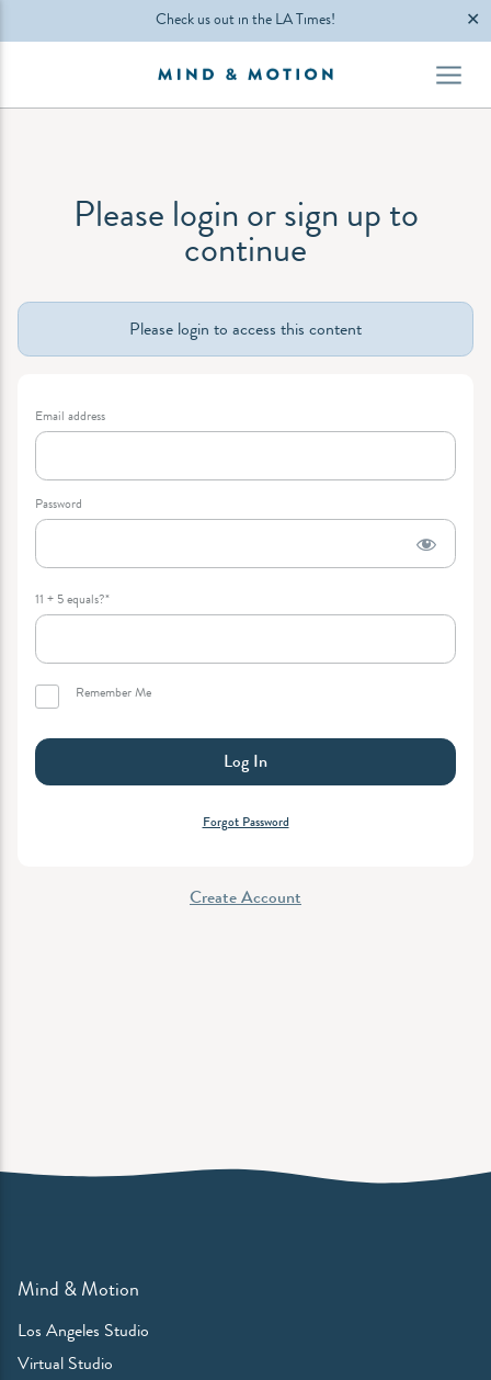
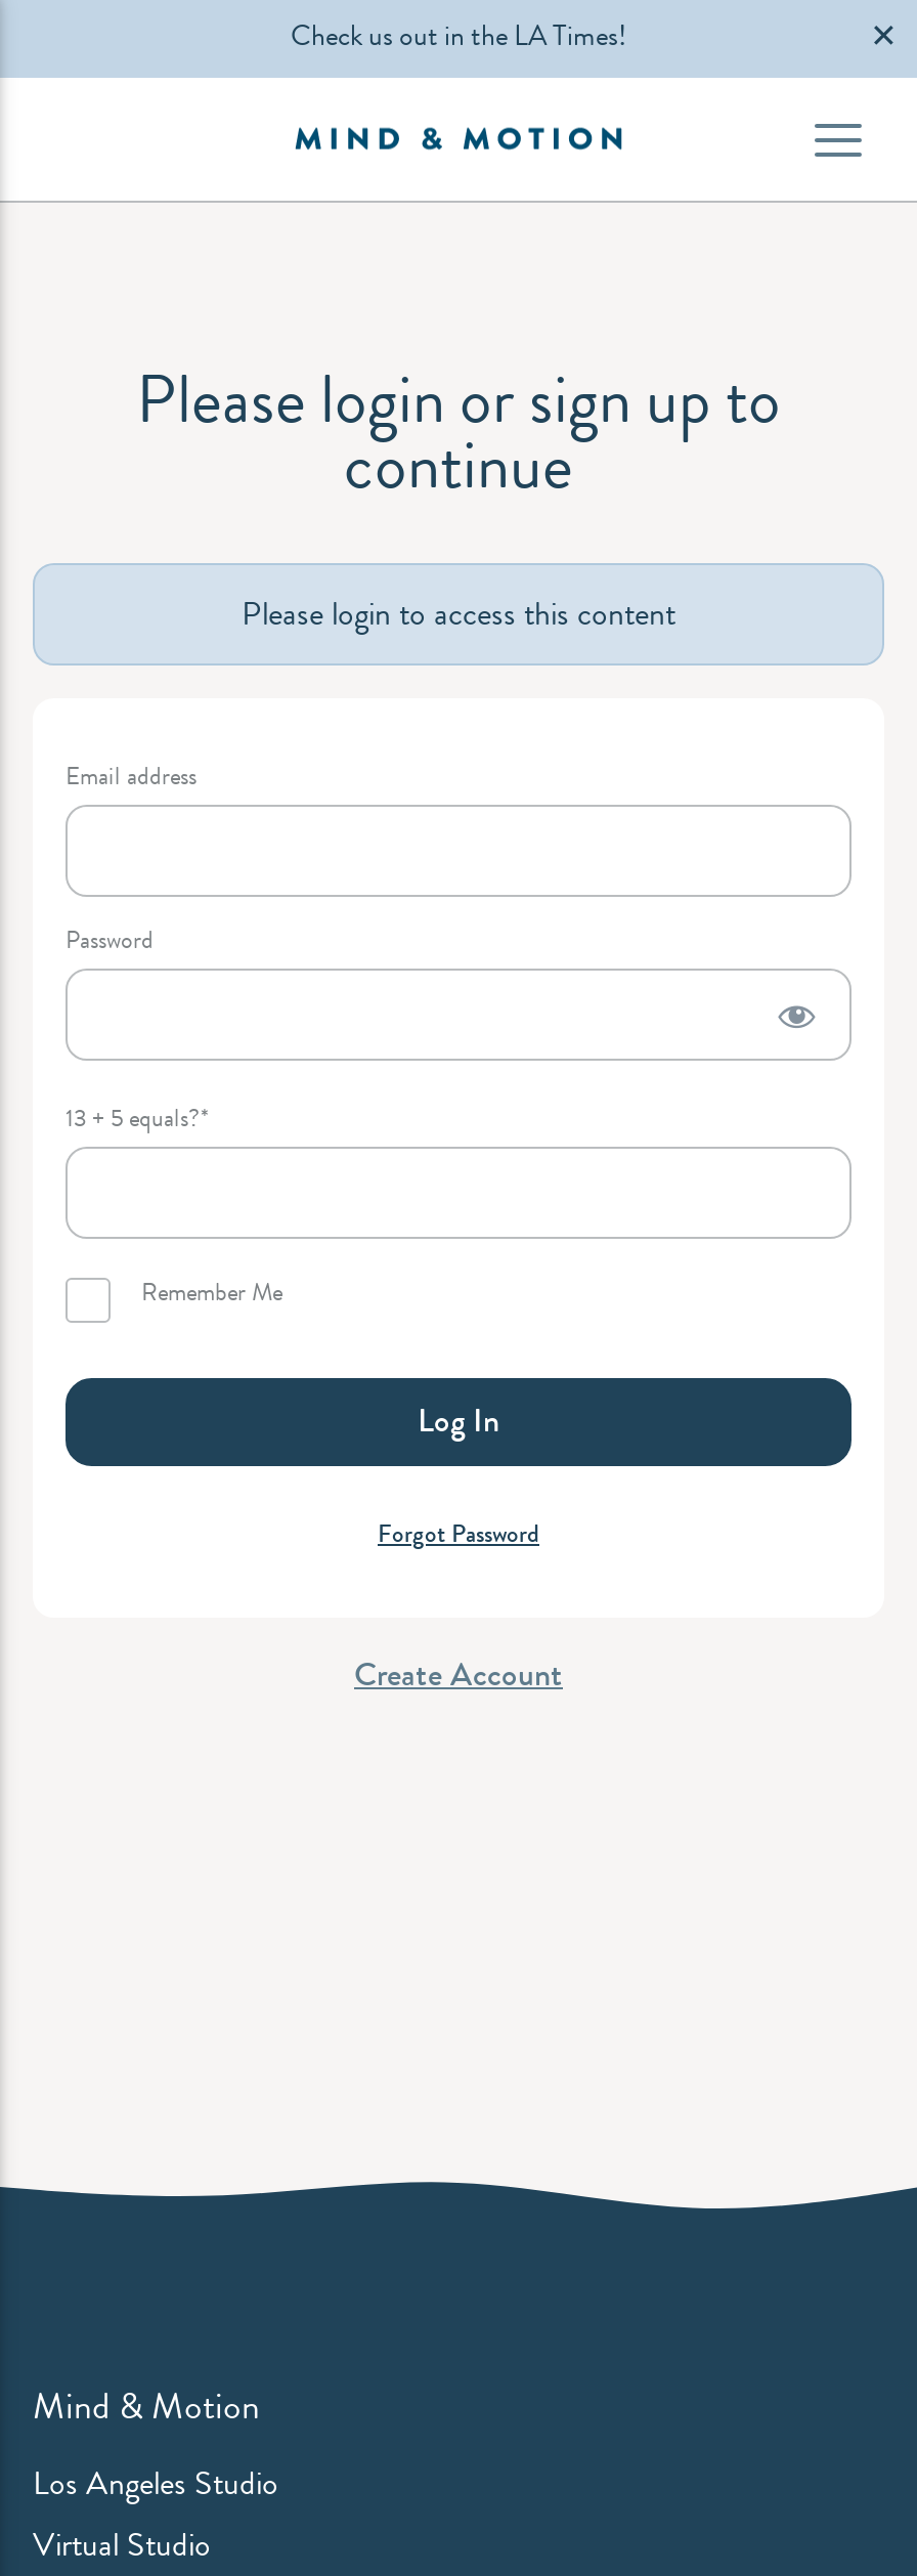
- 11 + 5 equals?*
+ 13 + 5 equals?*
